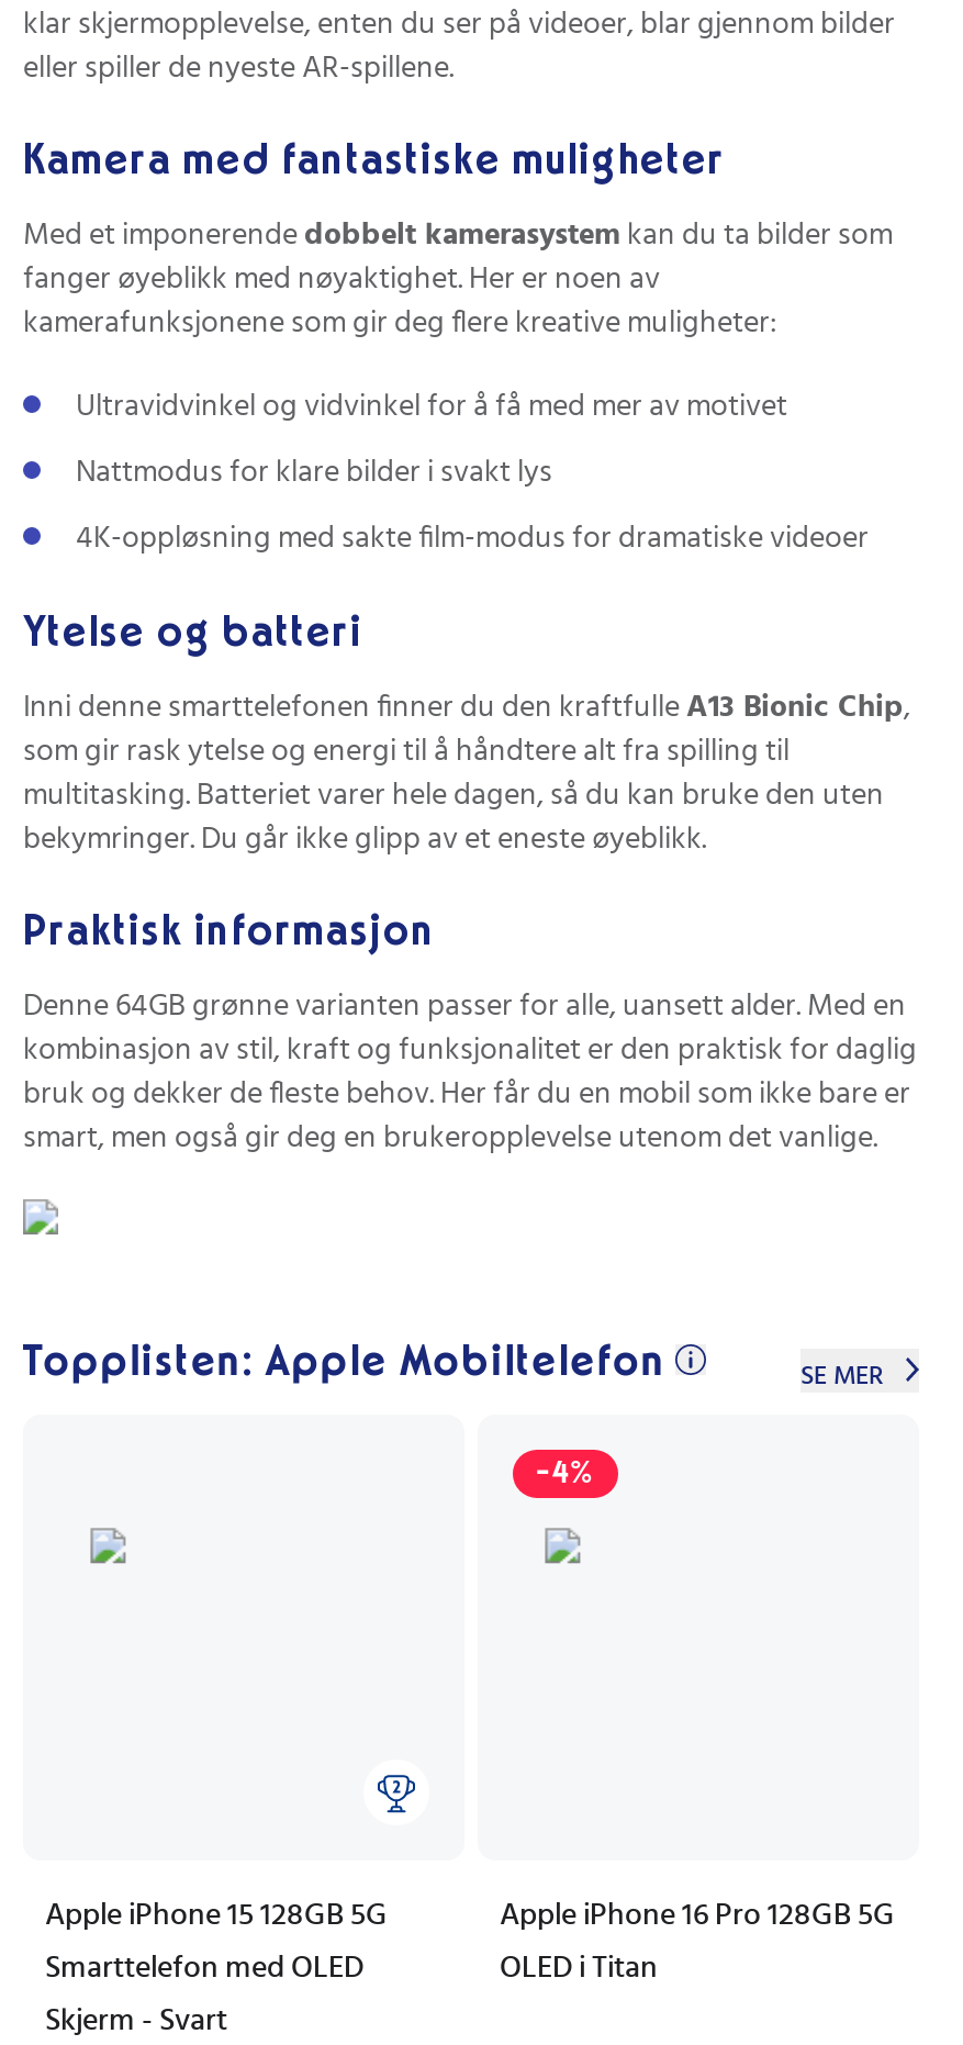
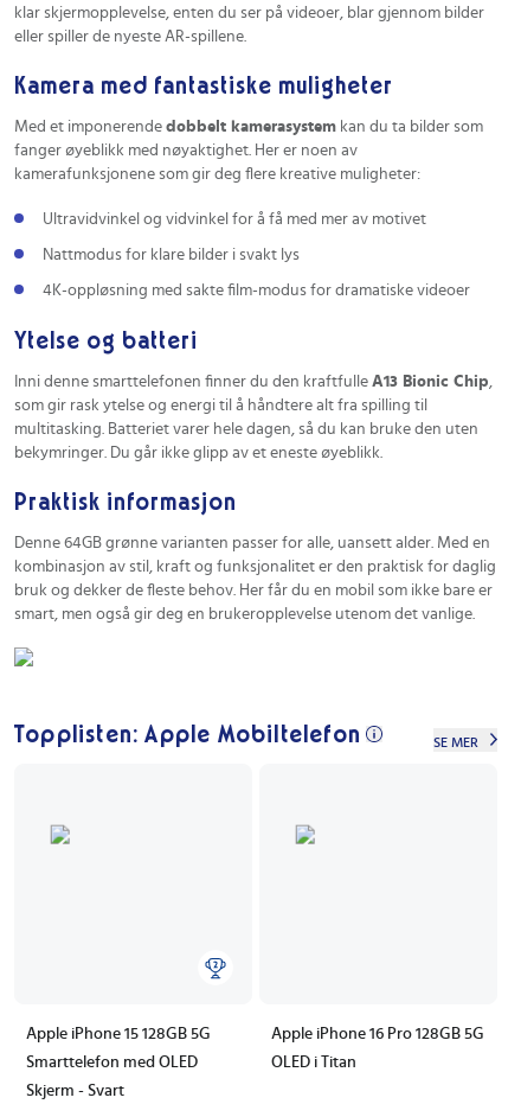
- -4%
